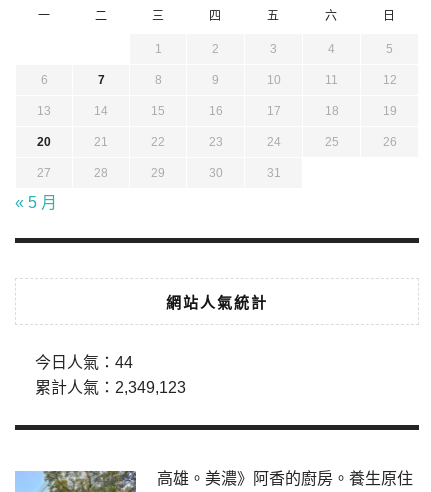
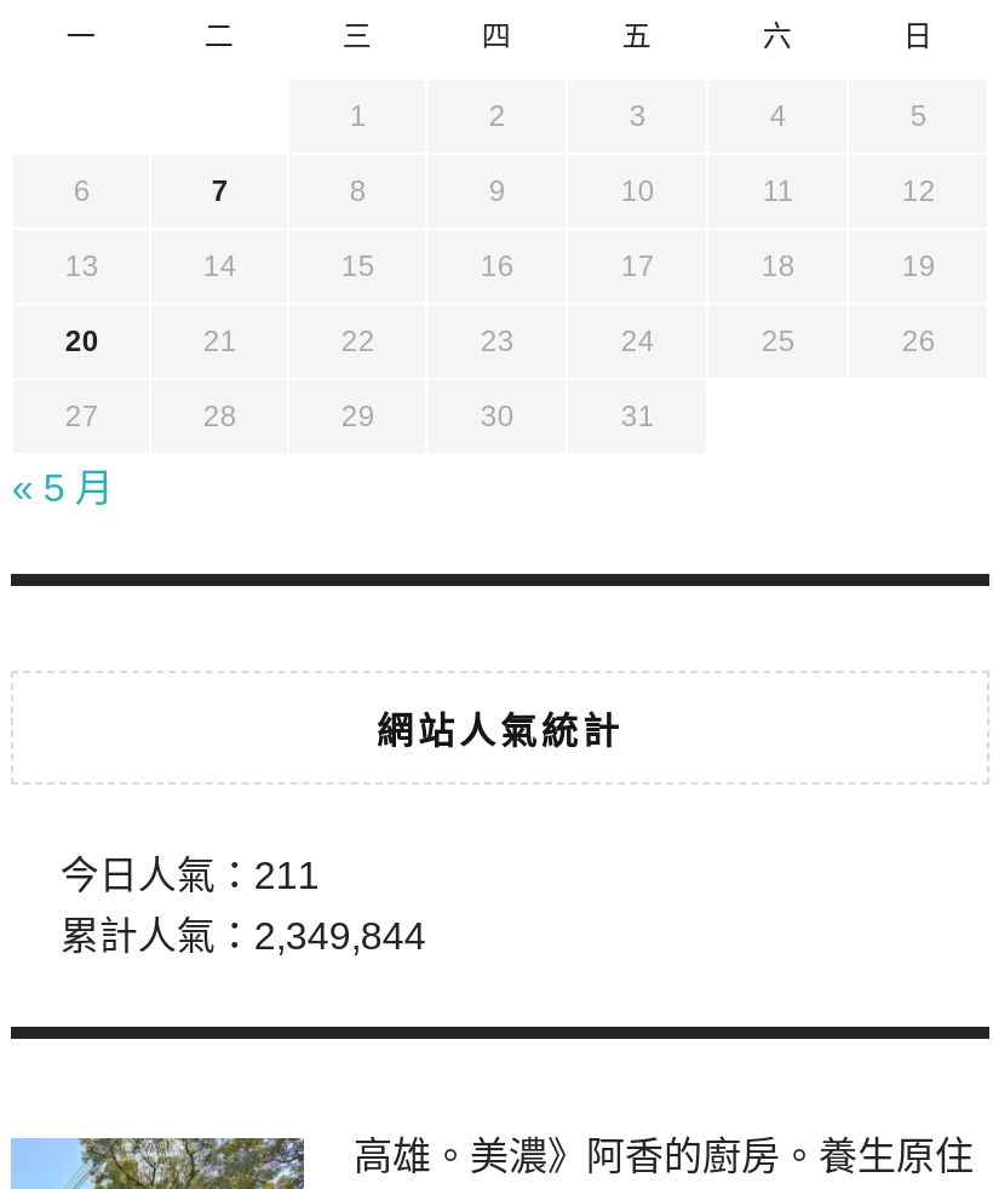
- 今日人氣：44
+ 今日人氣：211

- 累計人氣：2,349,123
+ 累計人氣：2,349,844
